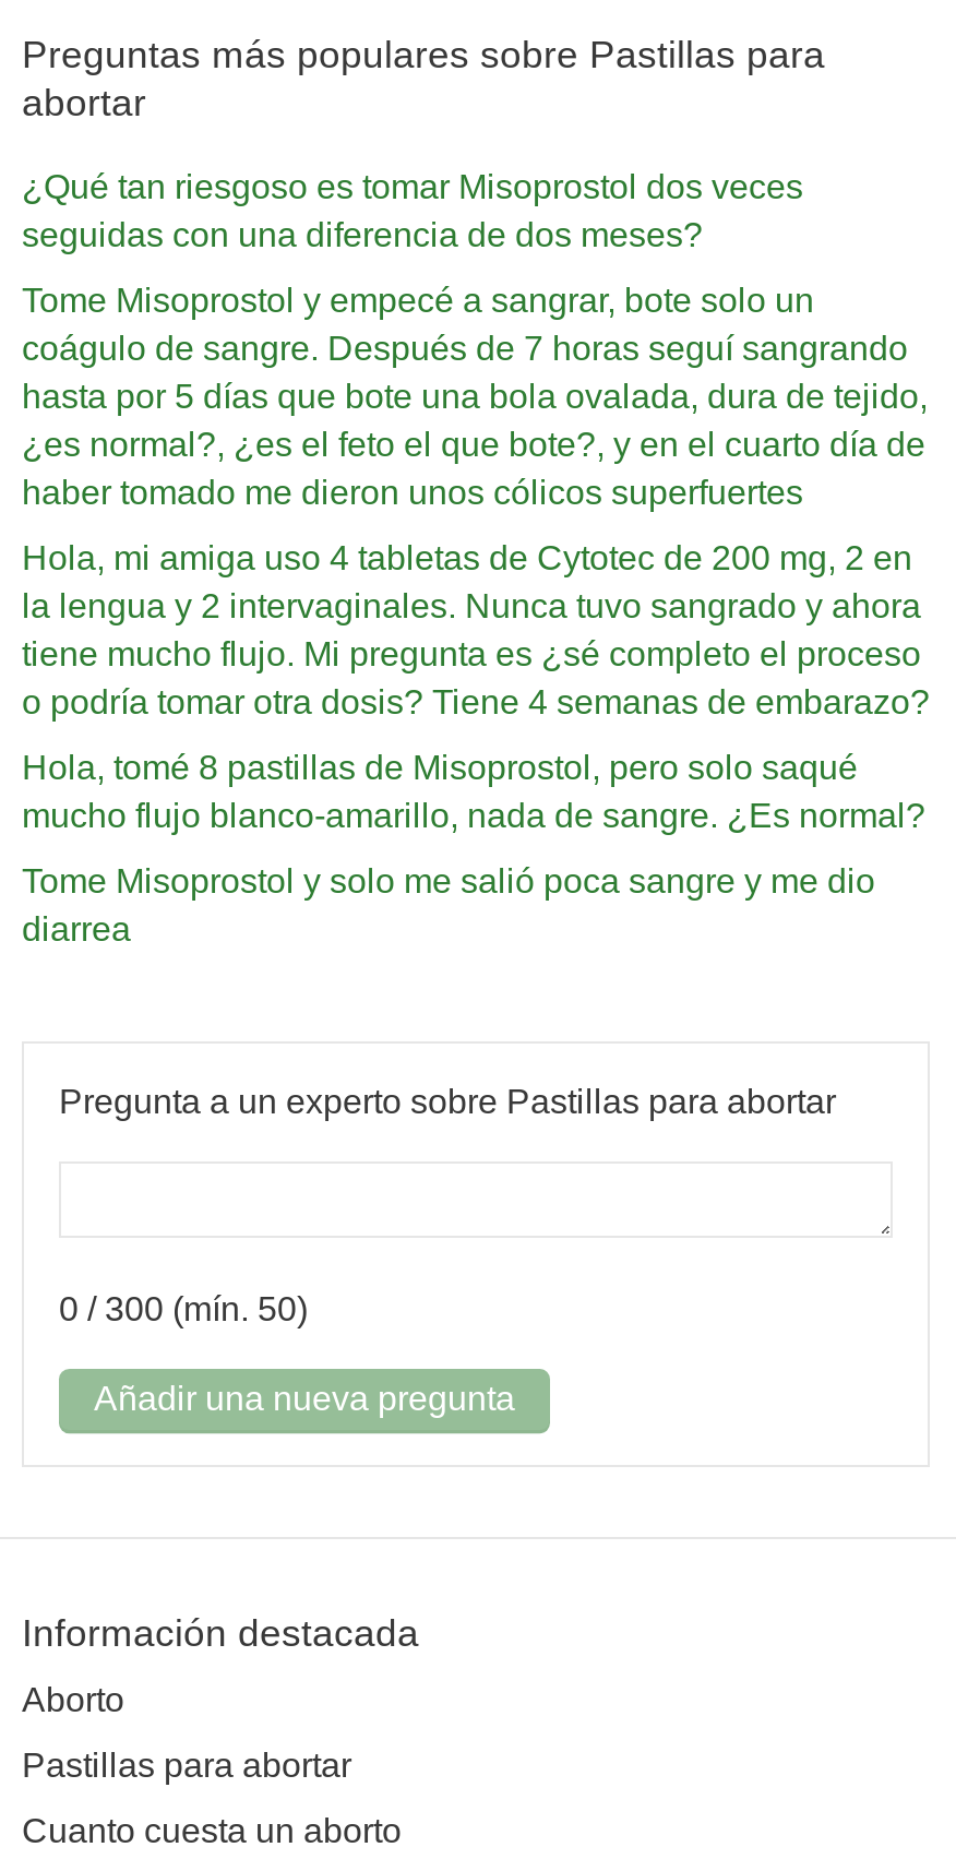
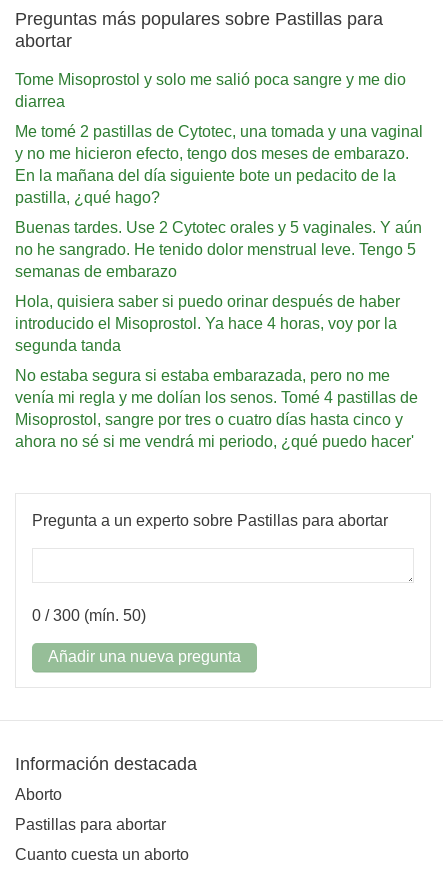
- ¿Qué tan riesgoso es tomar Misoprostol dos veces
- seguidas con una diferencia de dos meses?
- Tome Misoprostol y empecé a sangrar, bote solo un
- coágulo de sangre. Después de 7 horas seguí sangrando
- hasta por 5 días que bote una bola ovalada, dura de tejido,
- ¿es normal?, ¿es el feto el que bote?, y en el cuarto día de
- haber tomado me dieron unos cólicos superfuertes
- Hola, mi amiga uso 4 tabletas de Cytotec de 200 mg, 2 en
- la lengua y 2 intervaginales. Nunca tuvo sangrado y ahora
- tiene mucho flujo. Mi pregunta es ¿sé completo el proceso
- o podría tomar otra dosis? Tiene 4 semanas de embarazo?
- Hola, tomé 8 pastillas de Misoprostol, pero solo saqué
- mucho flujo blanco-amarillo, nada de sangre. ¿Es normal?

moved up: Tome Misoprostol y solo me salió poca sangre y me dio | diarrea

+ Me tomé 2 pastillas de Cytotec, una tomada y una vaginal
+ y no me hicieron efecto, tengo dos meses de embarazo.
+ En la mañana del día siguiente bote un pedacito de la
+ pastilla, ¿qué hago?
+ Buenas tardes. Use 2 Cytotec orales y 5 vaginales. Y aún
+ no he sangrado. He tenido dolor menstrual leve. Tengo 5
+ semanas de embarazo
+ Hola, quisiera saber si puedo orinar después de haber
+ introducido el Misoprostol. Ya hace 4 horas, voy por la
+ segunda tanda
+ No estaba segura si estaba embarazada, pero no me
+ venía mi regla y me dolían los senos. Tomé 4 pastillas de
+ Misoprostol, sangre por tres o cuatro días hasta cinco y
+ ahora no sé si me vendrá mi periodo, ¿qué puedo hacer'
